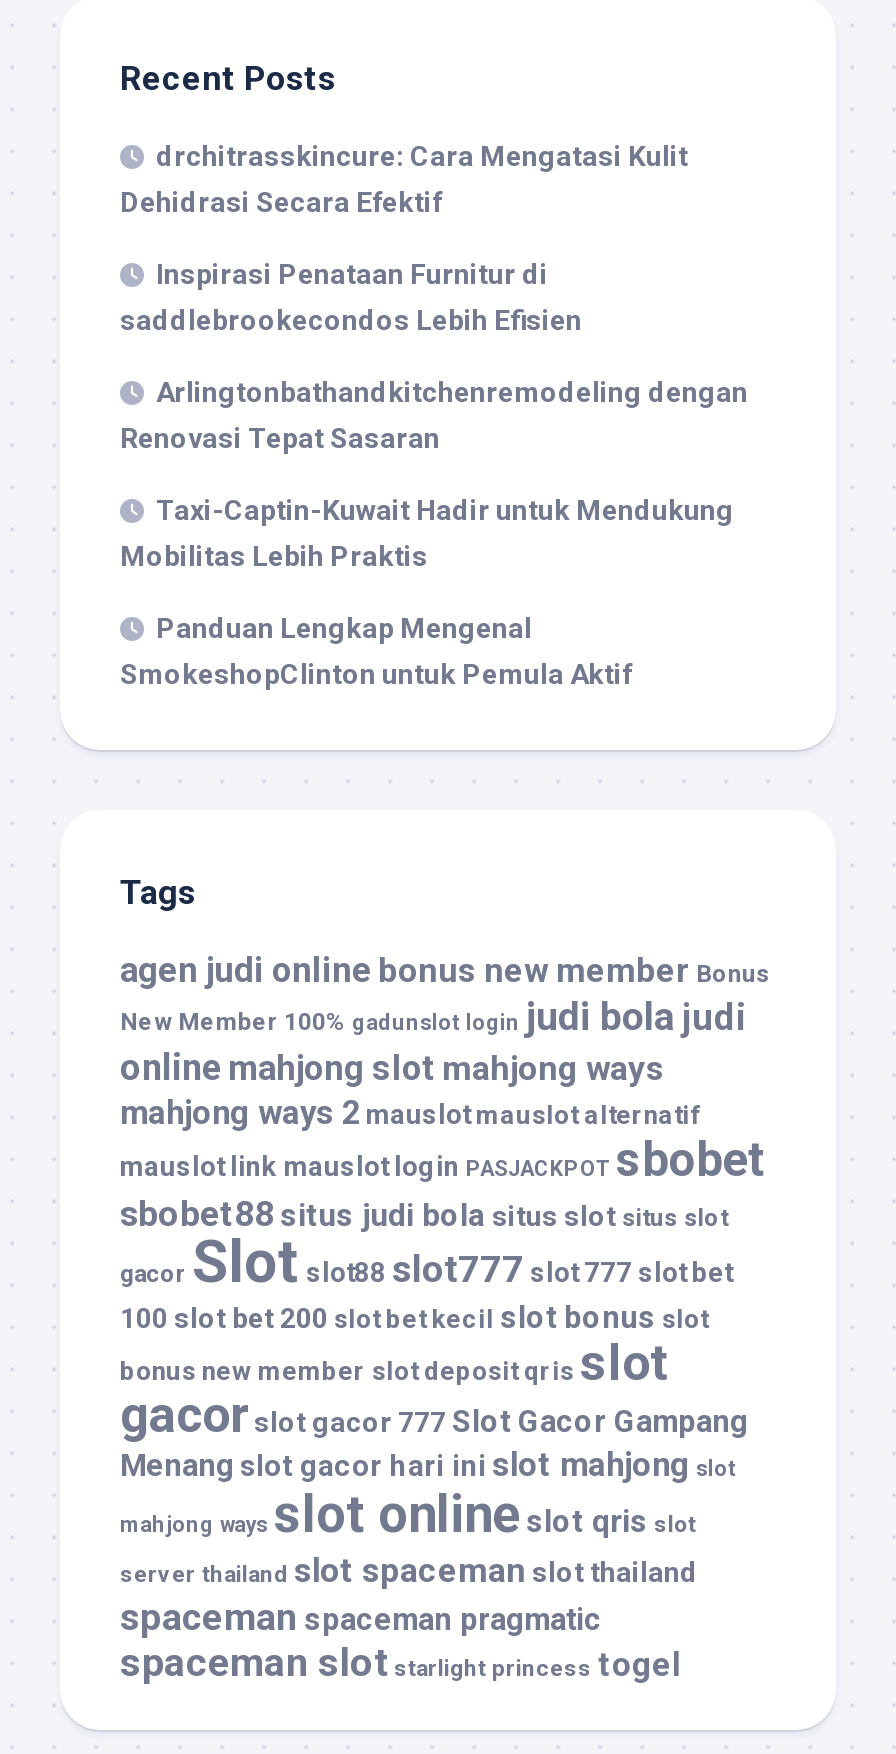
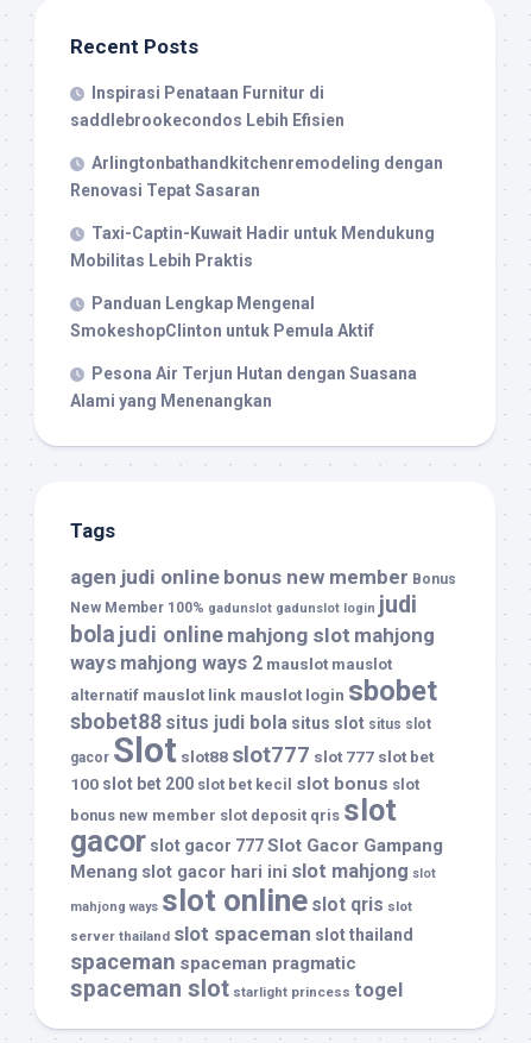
- drchitrasskincure: Cara Mengatasi Kulit
- Dehidrasi Secara Efektif

moved up: Inspirasi Penataan Furnitur di | saddlebrookecondos Lebih Efisien | Arlingtonbathandkitchenremodeling dengan | Renovasi Tepat Sasaran | Taxi-Captin-Kuwait Hadir untuk Mendukung | Mobilitas Lebih Praktis | Panduan Lengkap Mengenal | SmokeshopClinton untuk Pemula Aktif

+ Pesona Air Terjun Hutan dengan Suasana
+ Alami yang Menenangkan

- New Member 100% gadunslot login judi bola judi
- online mahjong slot mahjong ways
- mahjong ways 2 mauslot mauslot alternatif
- mauslot link mauslot login PASJACKPOT sbobet
+ New Member 100% gadunslot gadunslot login judi
+ bola judi online mahjong slot mahjong
+ ways mahjong ways 2 mauslot mauslot
+ alternatif mauslot link mauslot login sbobet
